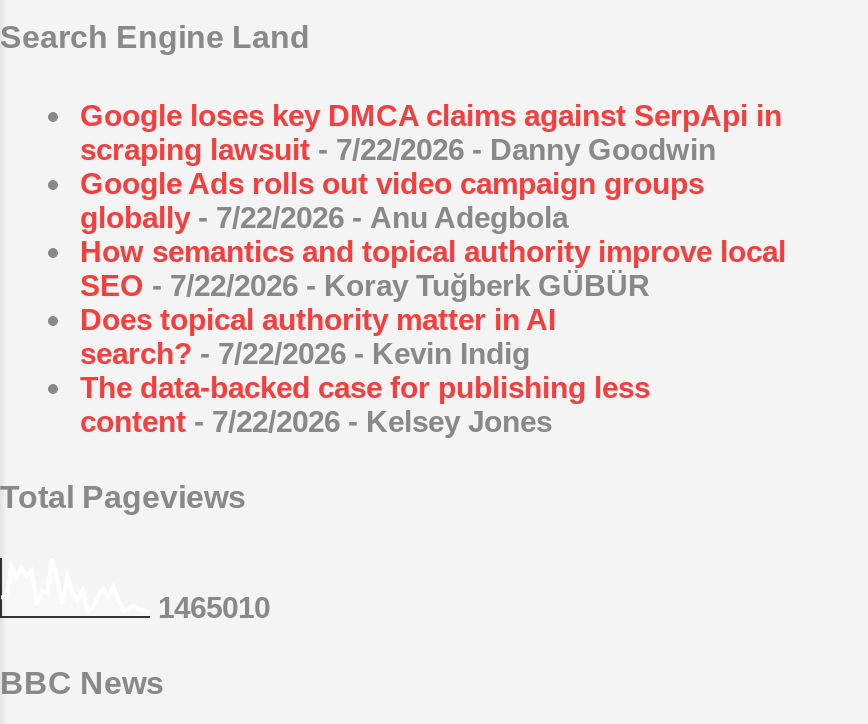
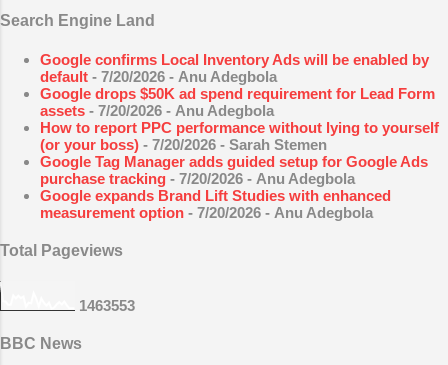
- Google loses key DMCA claims against SerpApi in
- scraping lawsuit - 7/22/2026 - Danny Goodwin
- Google Ads rolls out video campaign groups
- globally - 7/22/2026 - Anu Adegbola
- How semantics and topical authority improve local
- SEO - 7/22/2026 - Koray Tuğberk GÜBÜR
- Does topical authority matter in AI
- search? - 7/22/2026 - Kevin Indig
- The data-backed case for publishing less
- content - 7/22/2026 - Kelsey Jones
+ Google confirms Local Inventory Ads will be enabled by
+ default - 7/20/2026 - Anu Adegbola
+ Google drops $50K ad spend requirement for Lead Form
+ assets - 7/20/2026 - Anu Adegbola
+ How to report PPC performance without lying to yourself
+ (or your boss) - 7/20/2026 - Sarah Stemen
+ Google Tag Manager adds guided setup for Google Ads
+ purchase tracking - 7/20/2026 - Anu Adegbola
+ Google expands Brand Lift Studies with enhanced
+ measurement option - 7/20/2026 - Anu Adegbola

- 1465010
+ 1463553
